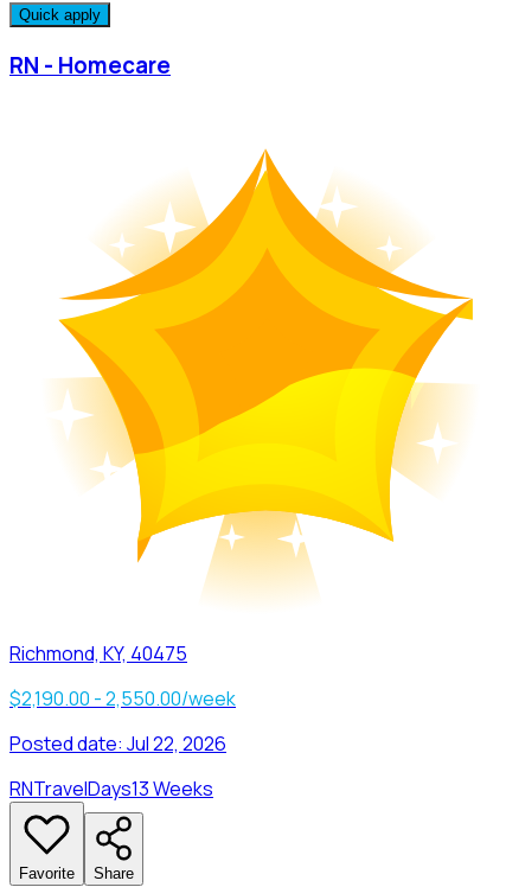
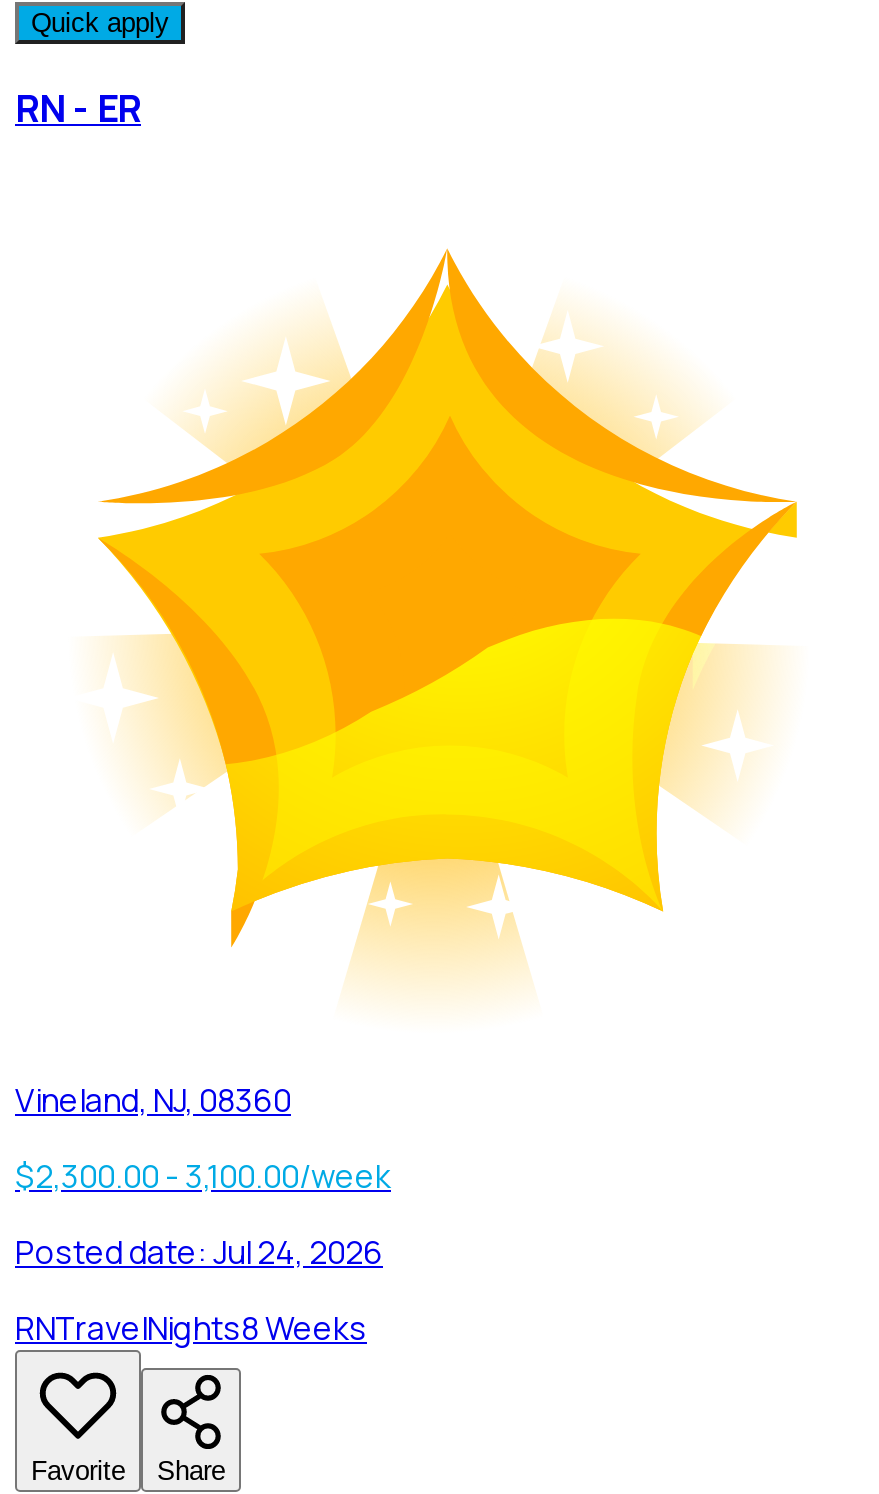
- RN - Homecare
+ RN - ER

- Richmond, KY, 40475
+ Vineland, NJ, 08360

- $2,190.00 - 2,550.00/week
+ $2,300.00 - 3,100.00/week

- Posted date: Jul 22, 2026
+ Posted date: Jul 24, 2026

- RNTravelDays13 Weeks
+ RNTravelNights8 Weeks
